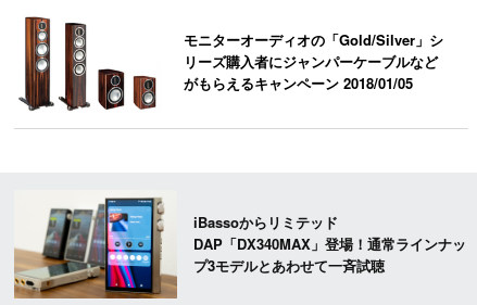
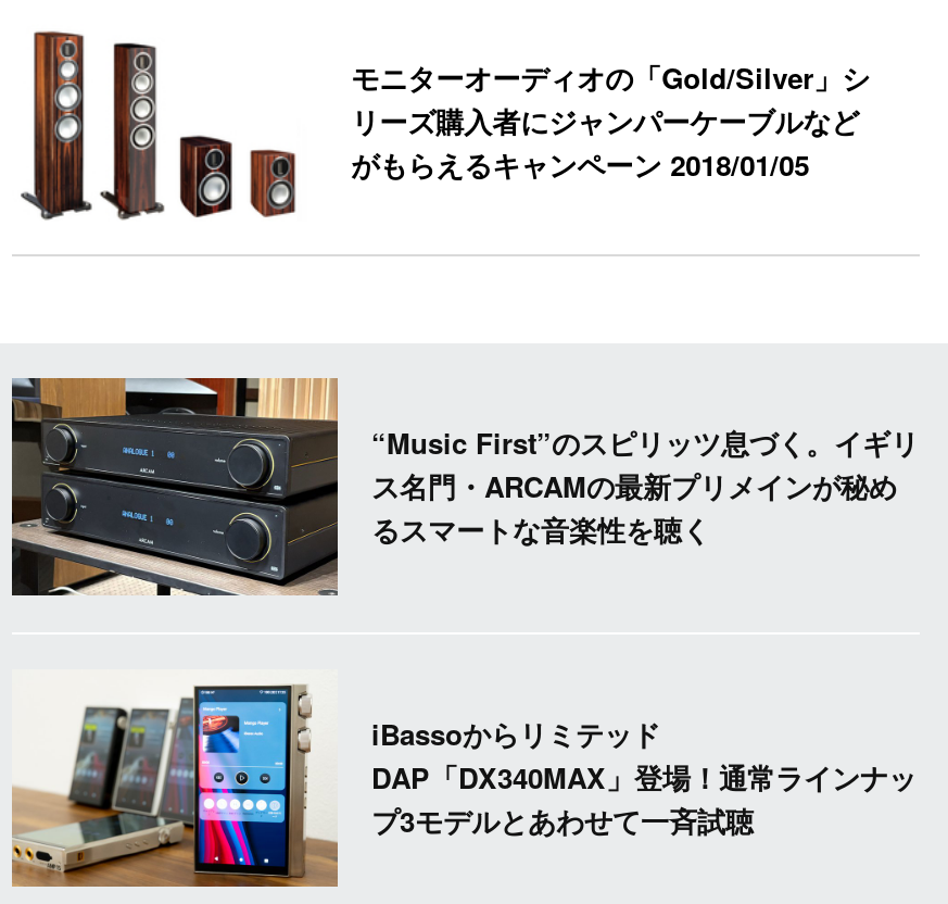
+ [image]
+ “Music First”のスピリッツ息づく。イギリ
+ ス名門・ARCAMの最新プリメインが秘め
+ るスマートな音楽性を聴く
